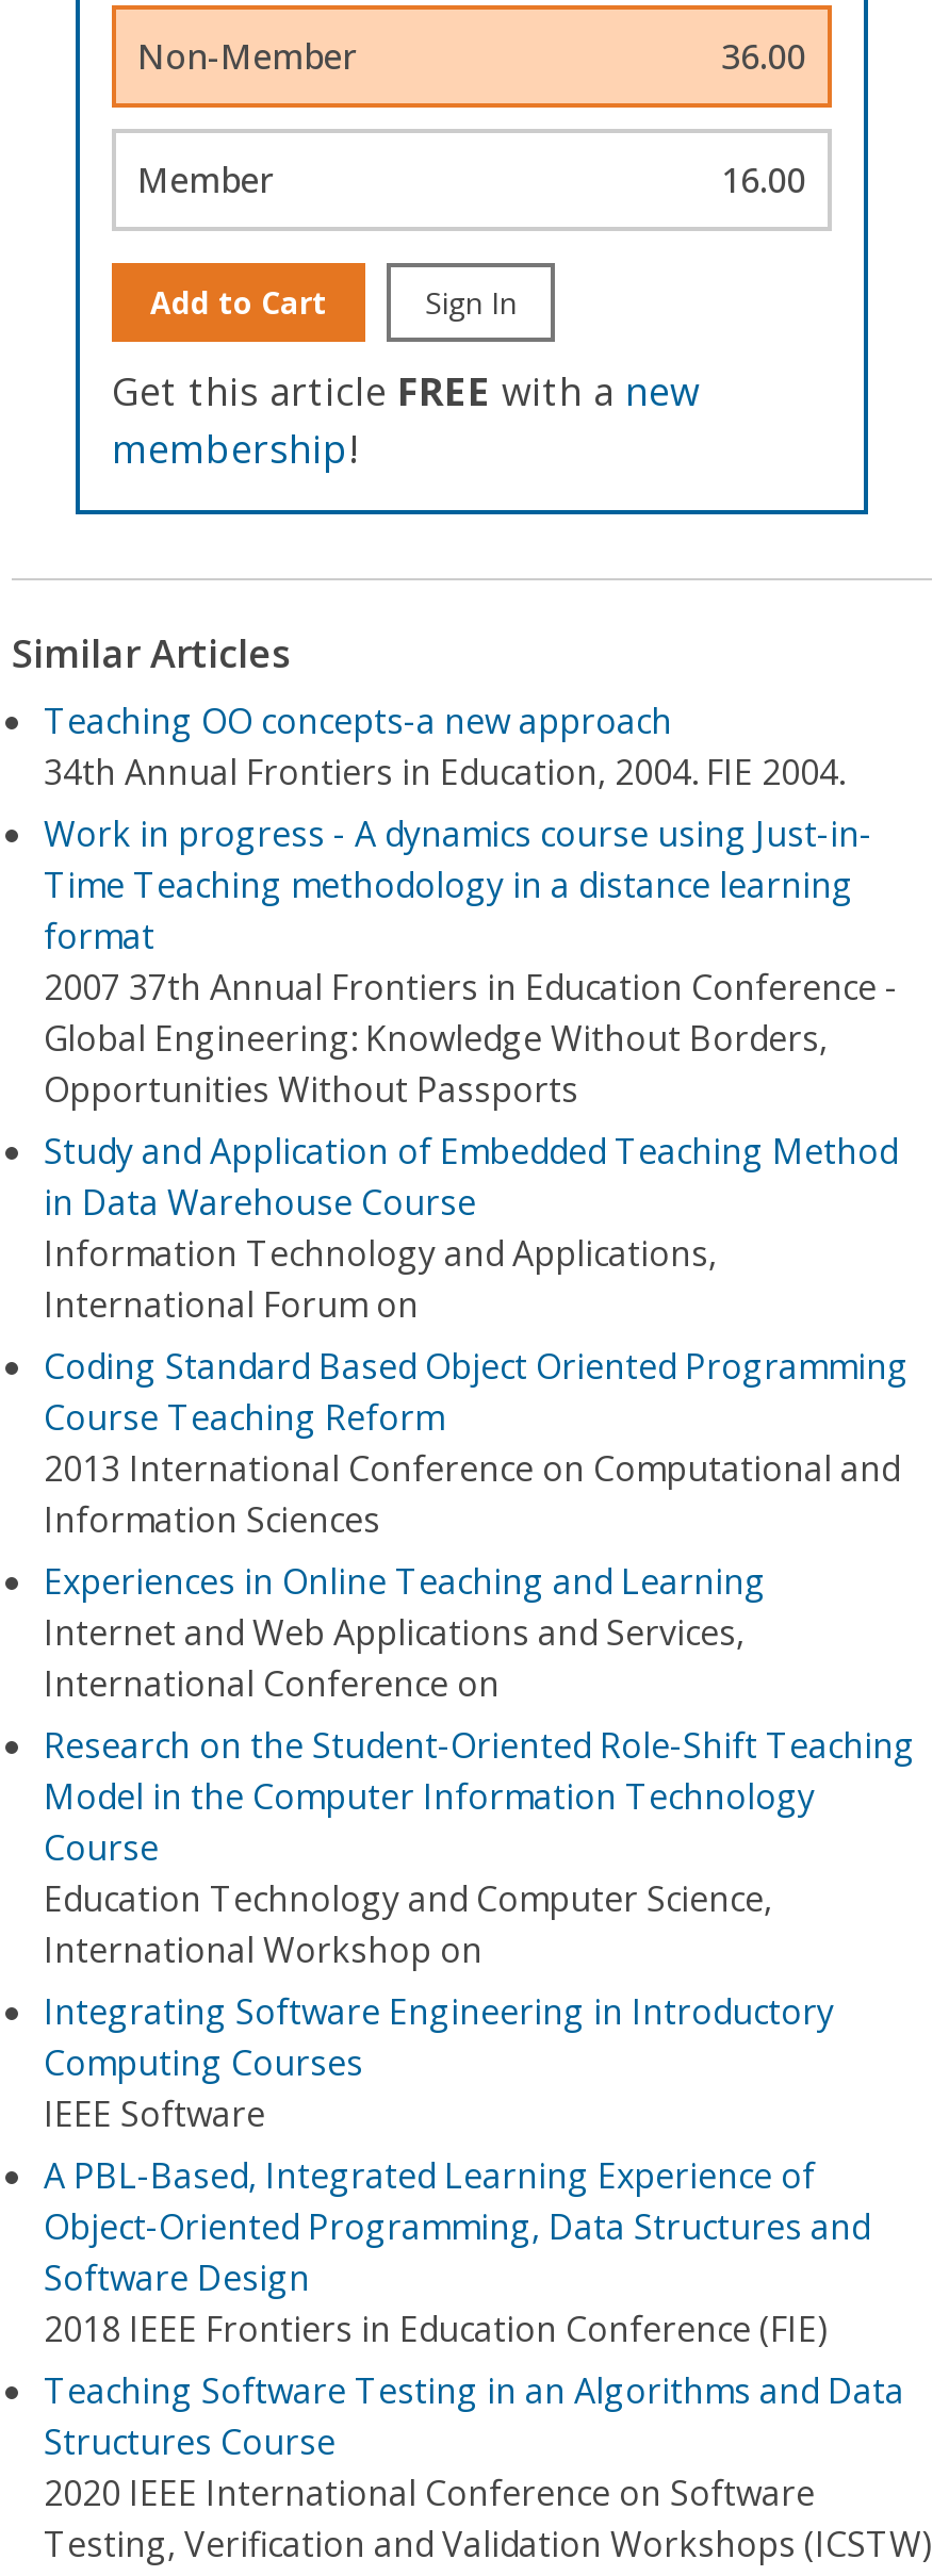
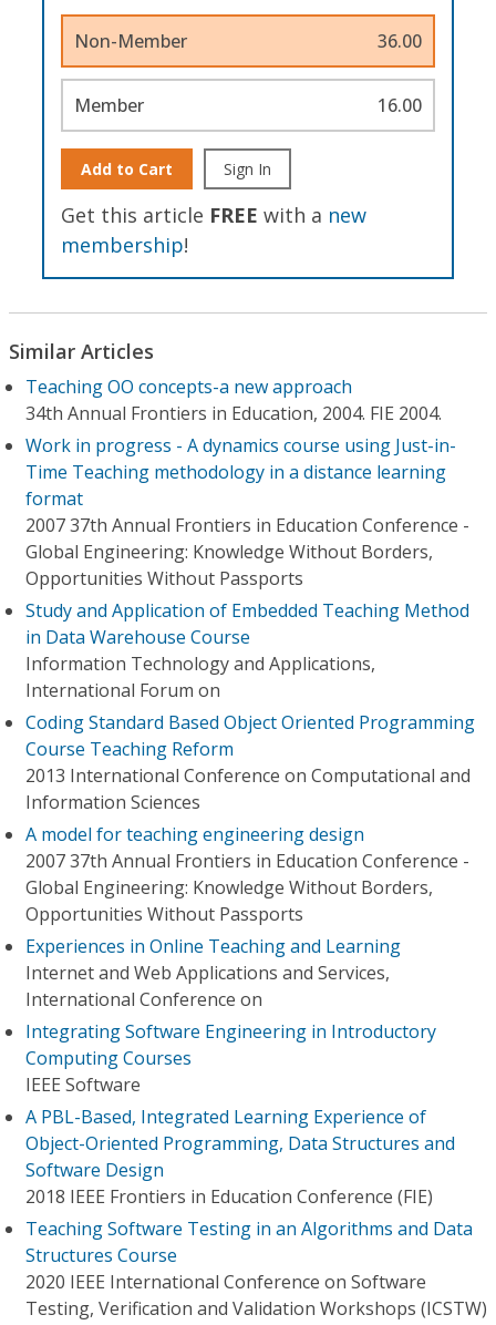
+ A model for teaching engineering design
+ 2007 37th Annual Frontiers in Education Conference -
+ Global Engineering: Knowledge Without Borders,
+ Opportunities Without Passports

moved down: Experiences in Online Teaching and Learning | Internet and Web Applications and Services, | International Conference on

- Research on the Student-Oriented Role-Shift Teaching
- Model in the Computer Information Technology
- Course
- Education Technology and Computer Science,
- International Workshop on
